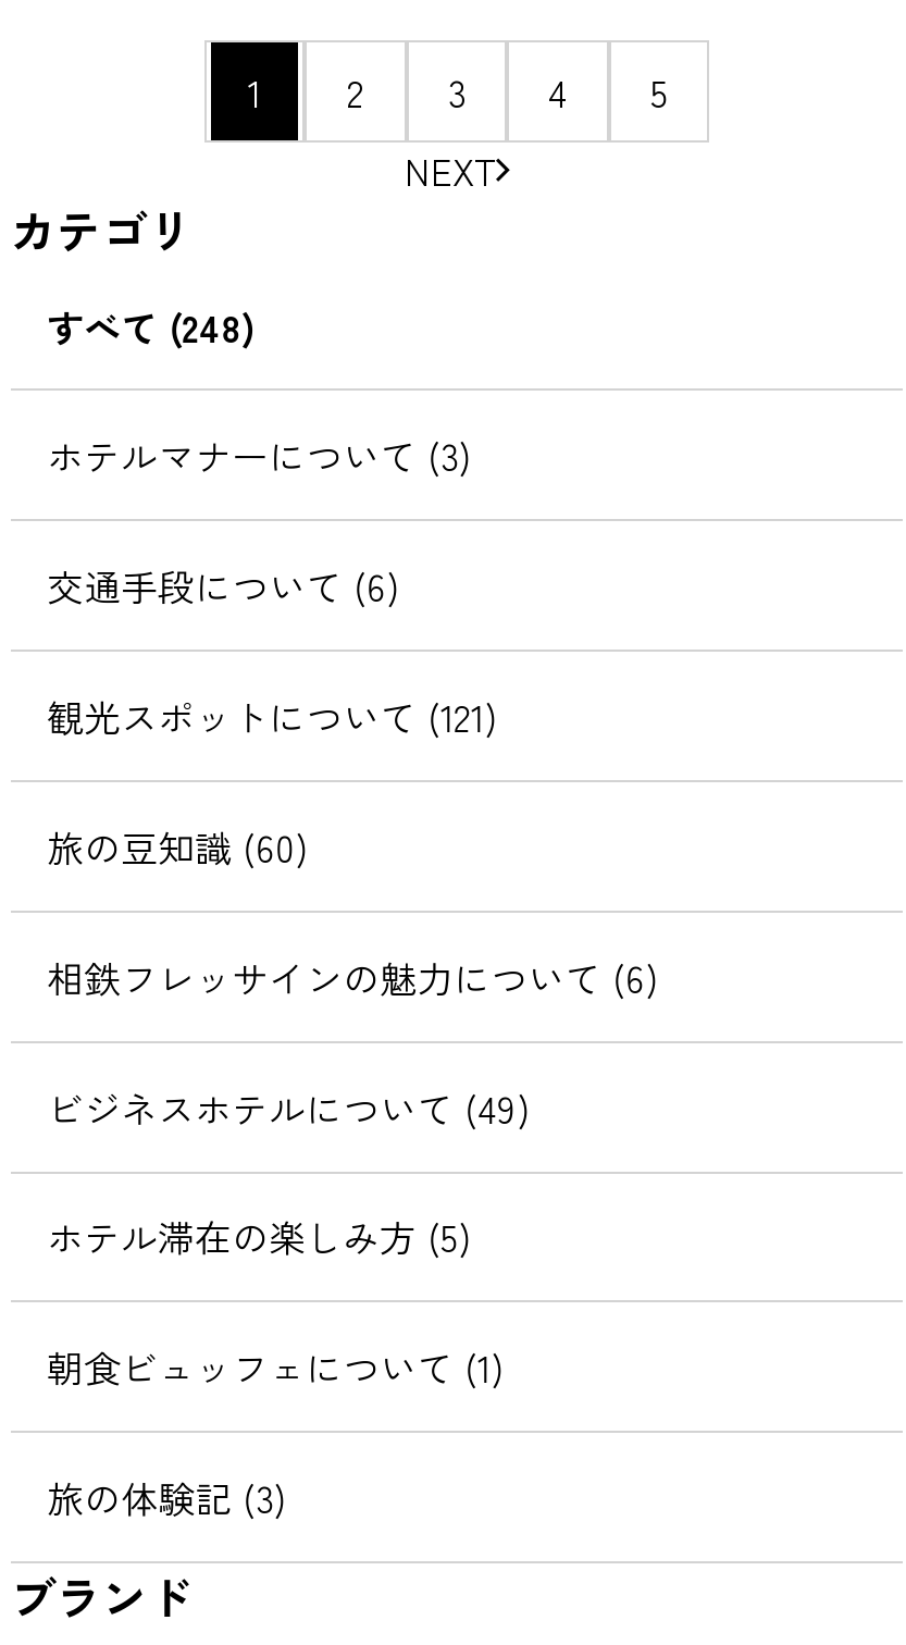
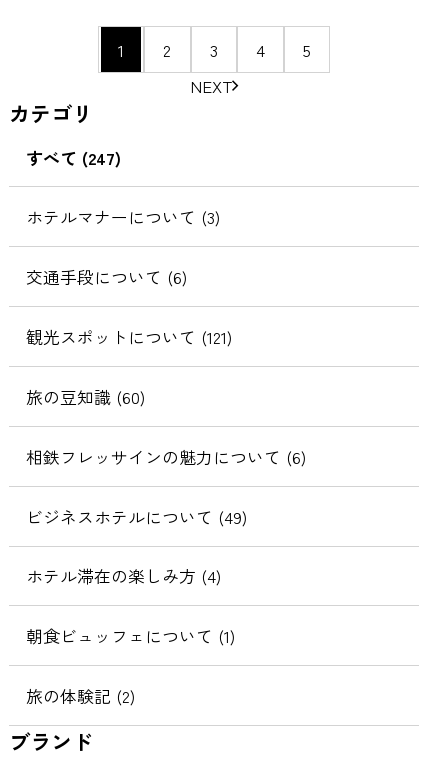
- すべて (248)
+ すべて (247)

- ホテル滞在の楽しみ方 (5)
+ ホテル滞在の楽しみ方 (4)

- 旅の体験記 (3)
+ 旅の体験記 (2)
